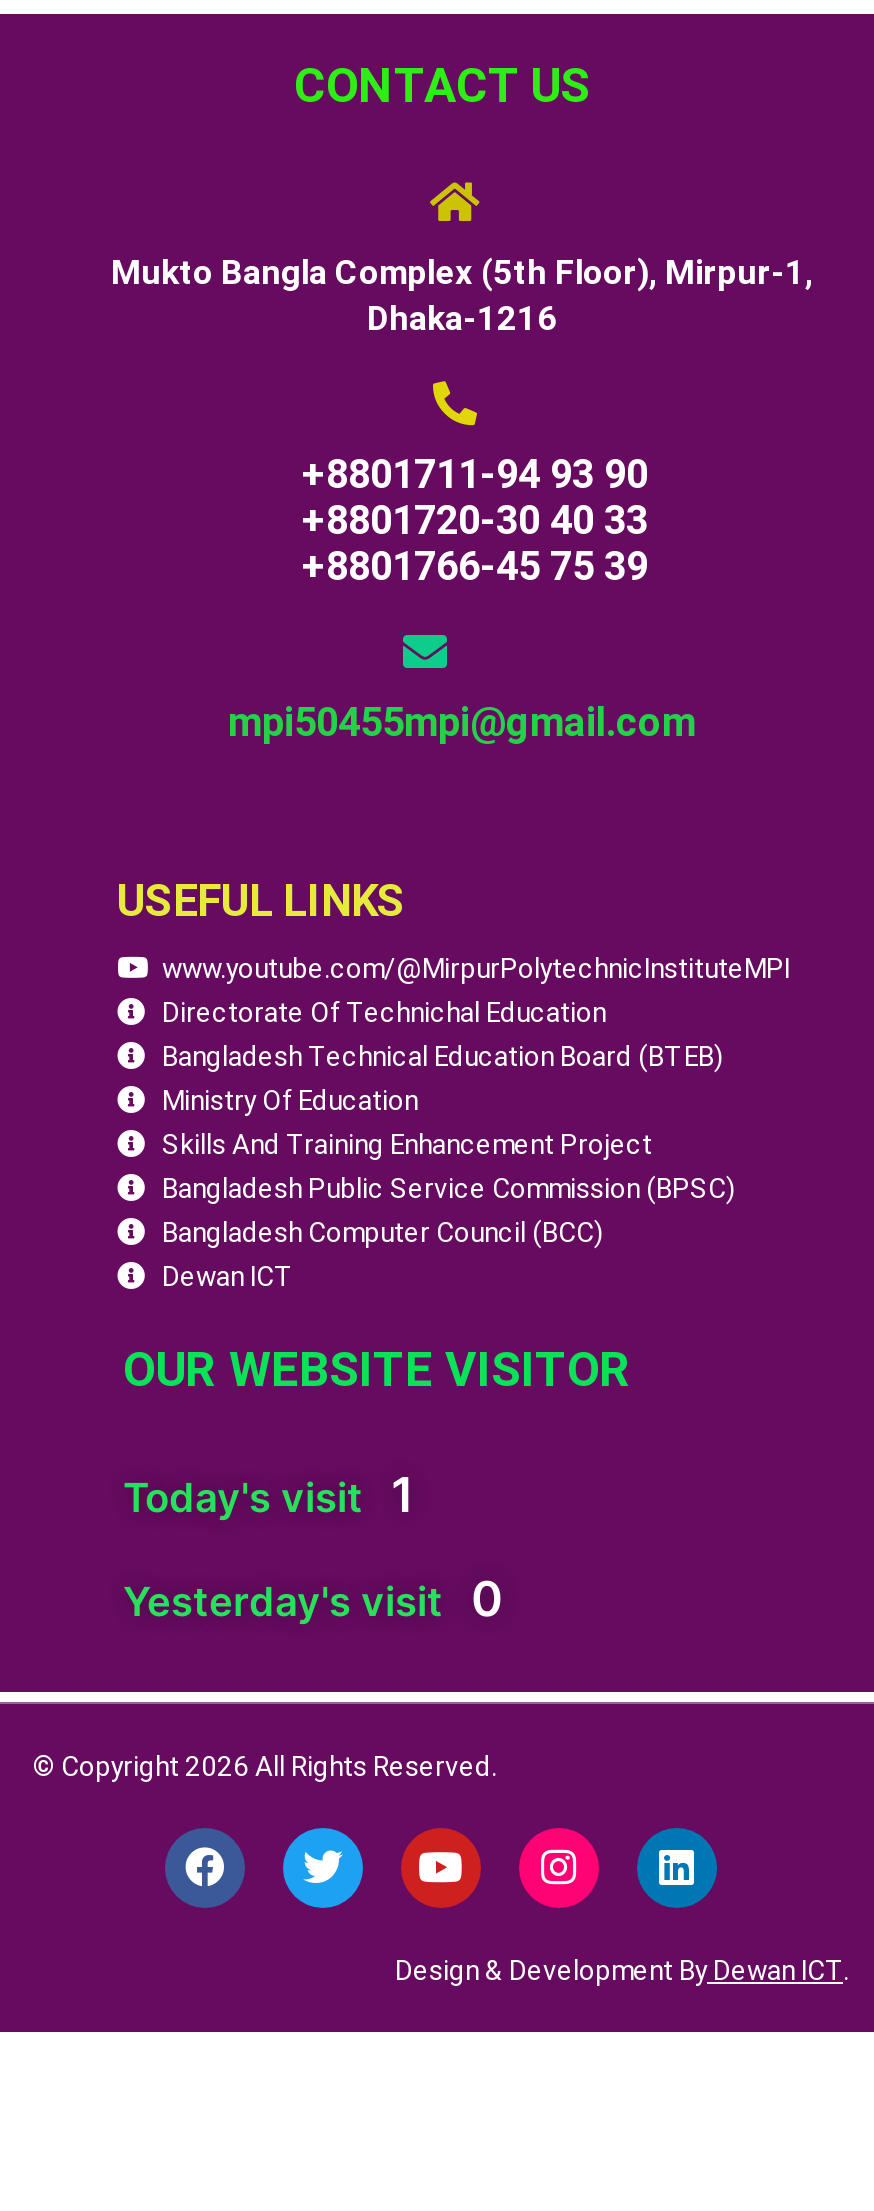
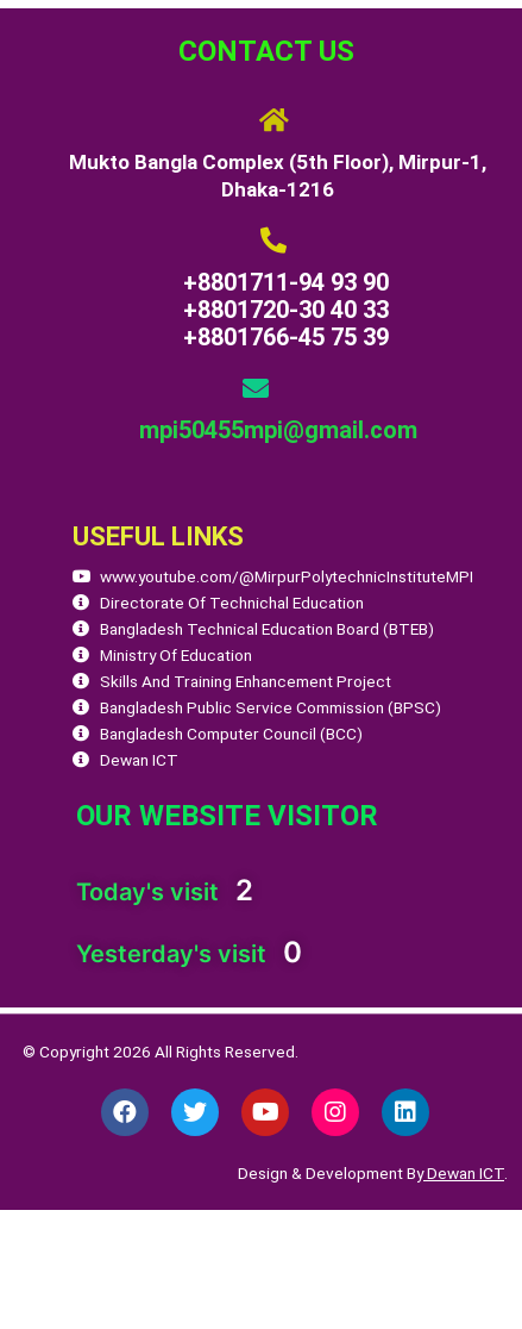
- Today's visit 1
+ Today's visit 2
